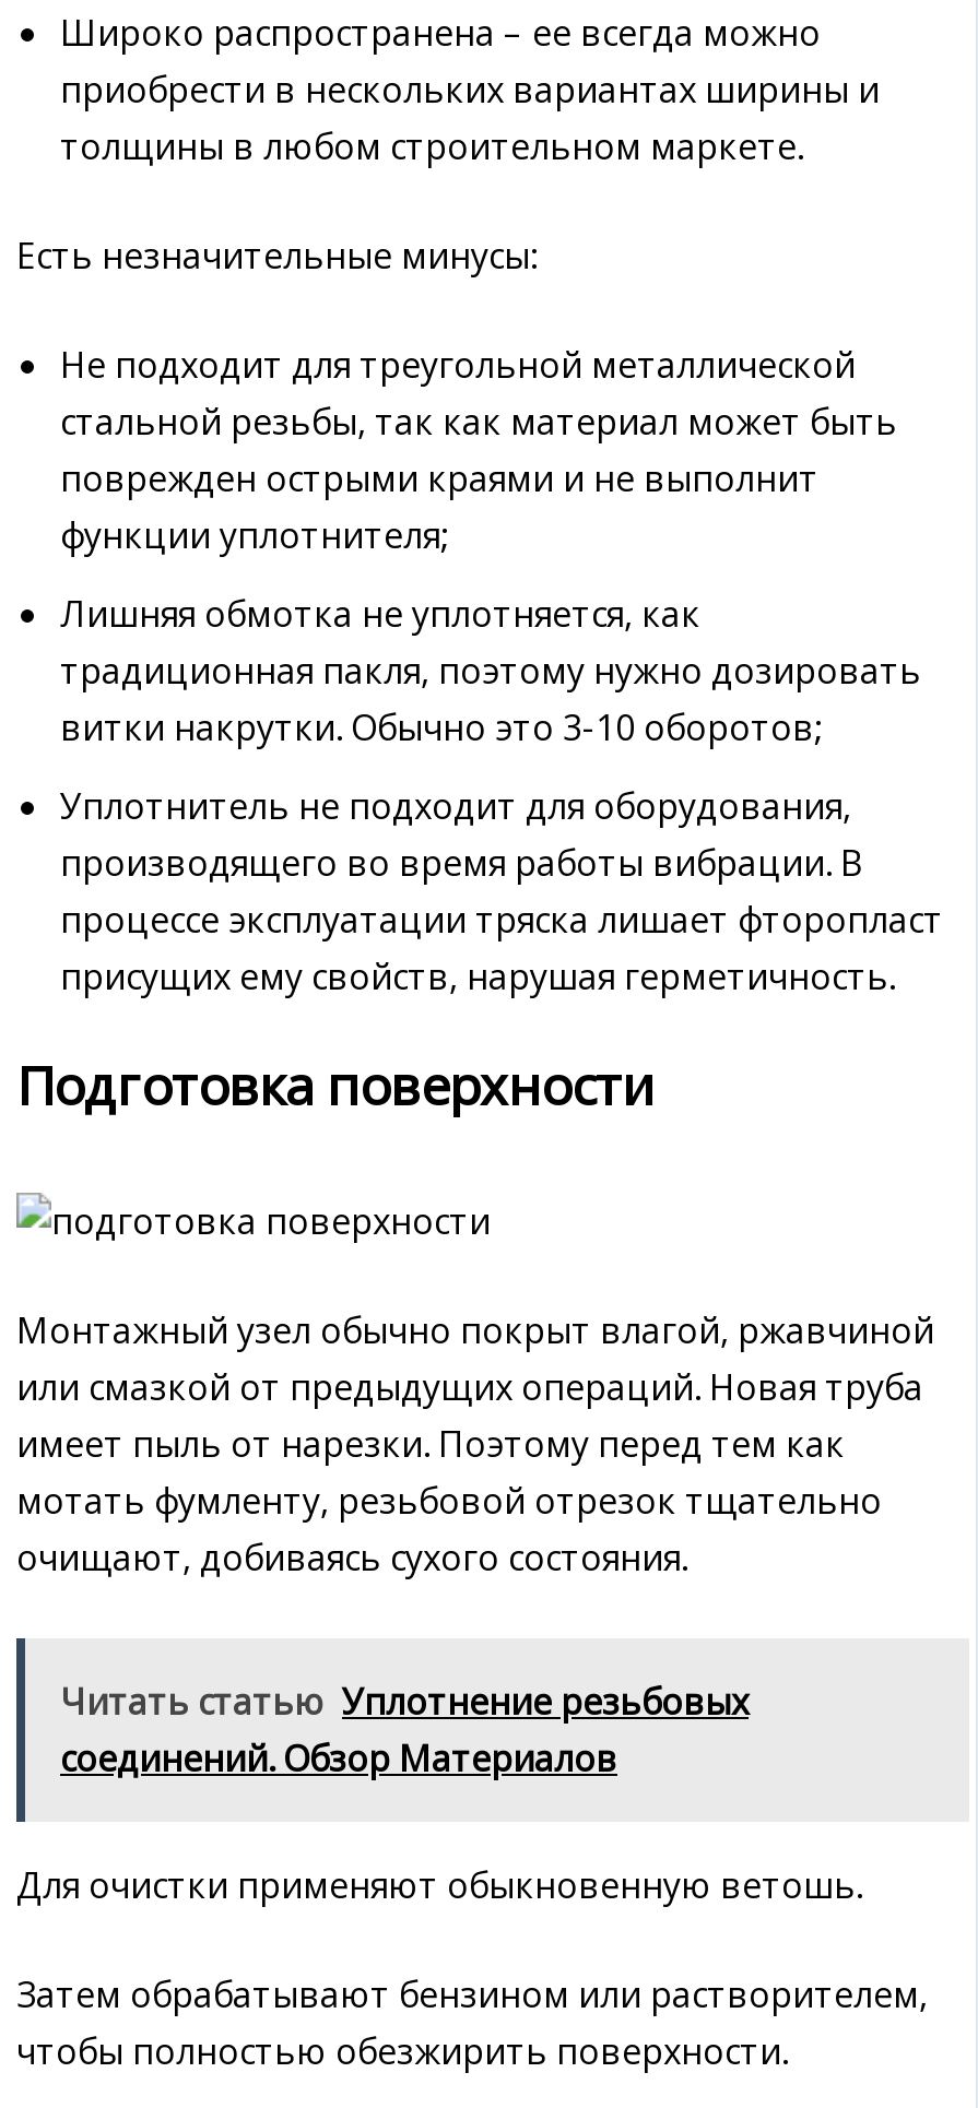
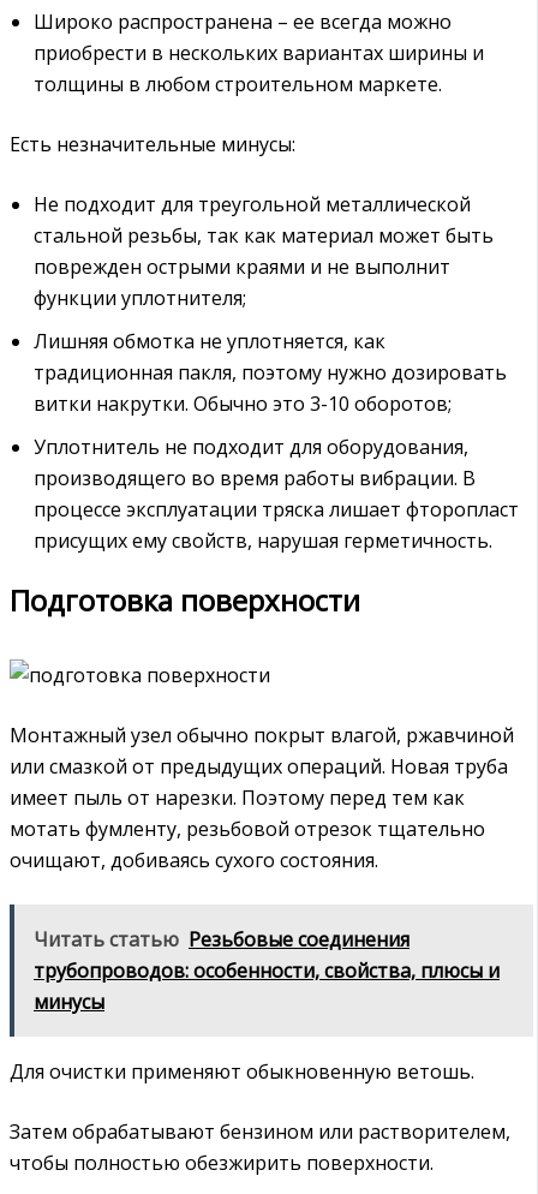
- Читать статью Уплотнение резьбовых
- соединений. Обзор Материалов
+ Читать статью Резьбовые соединения
+ трубопроводов: особенности, свойства, плюсы и
+ минусы
